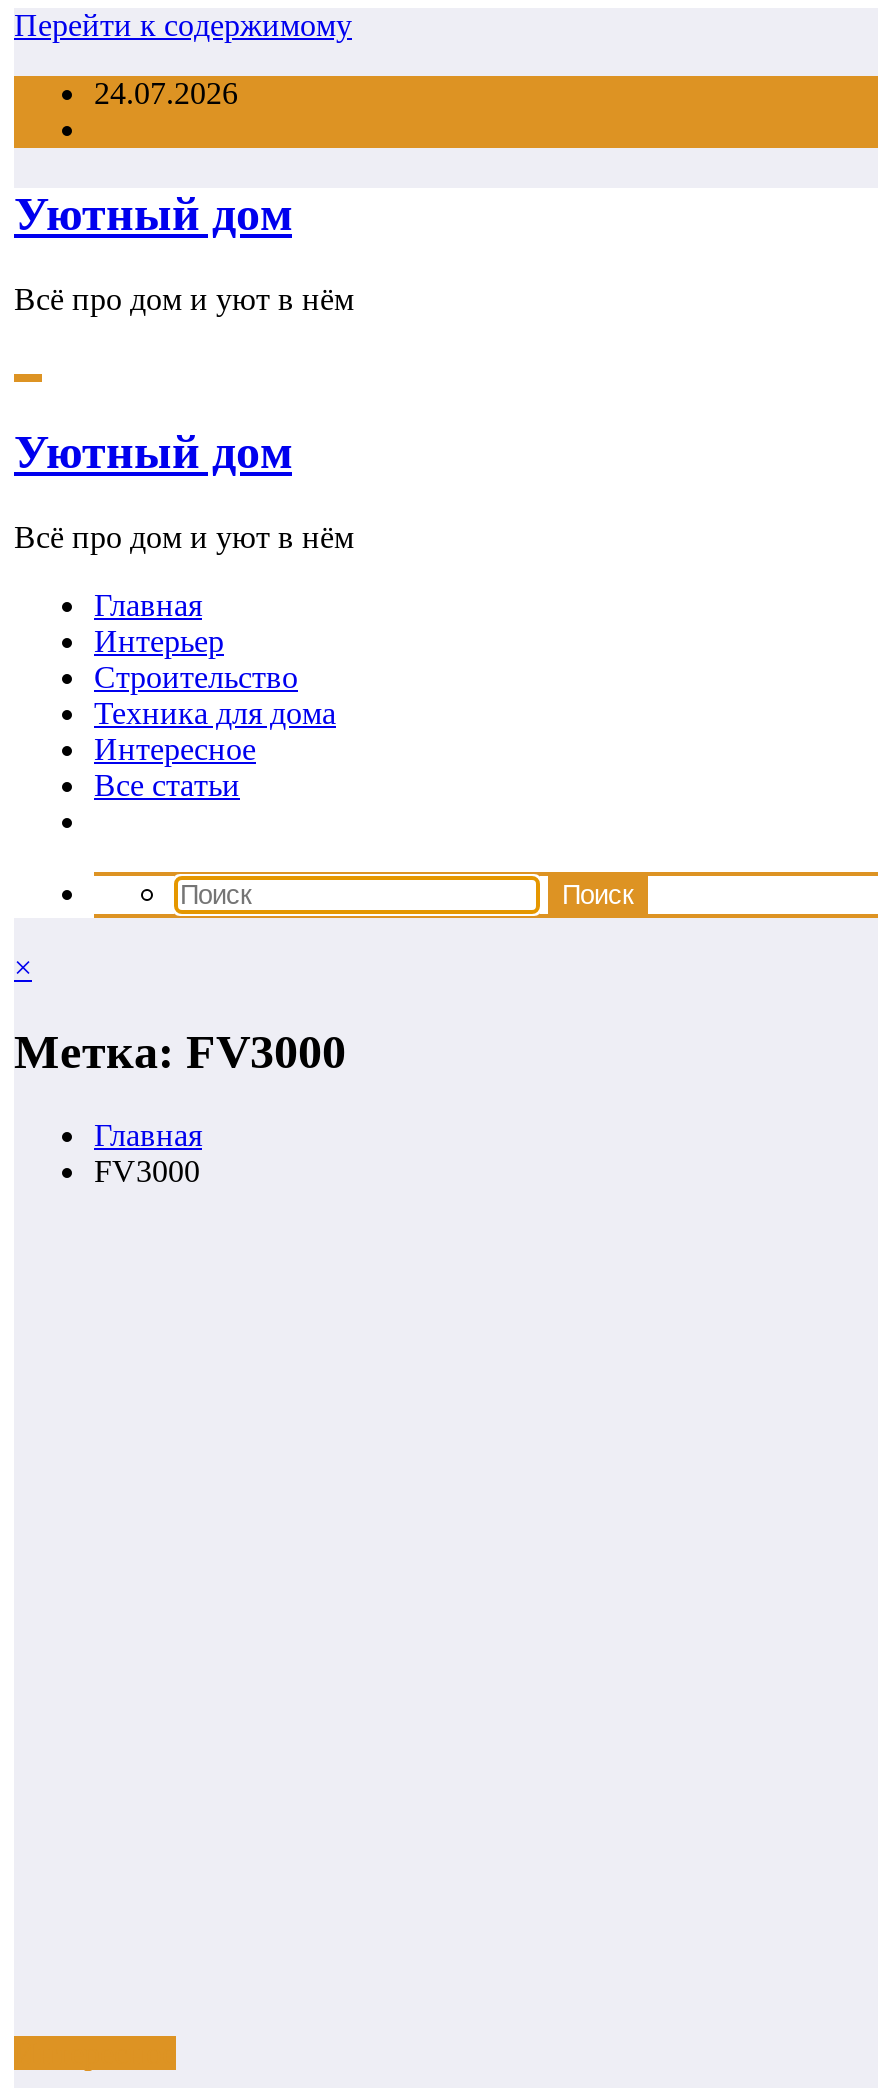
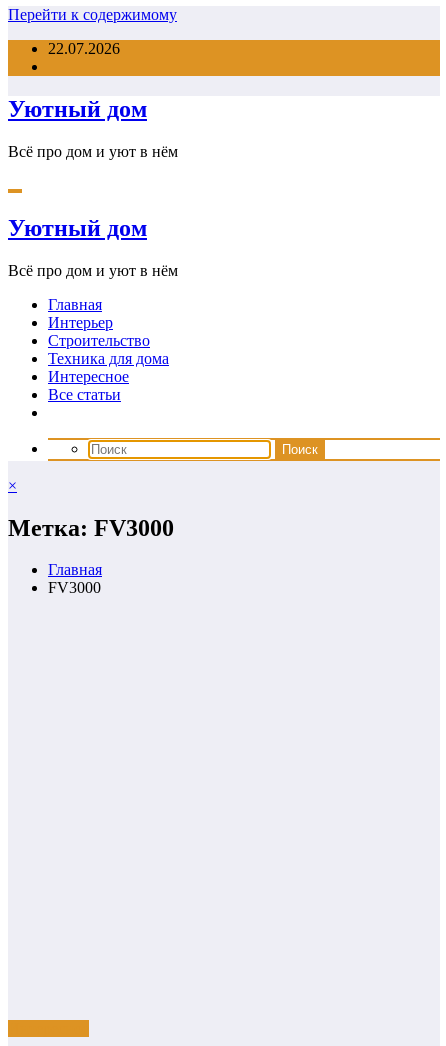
- 24.07.2026
+ 22.07.2026
